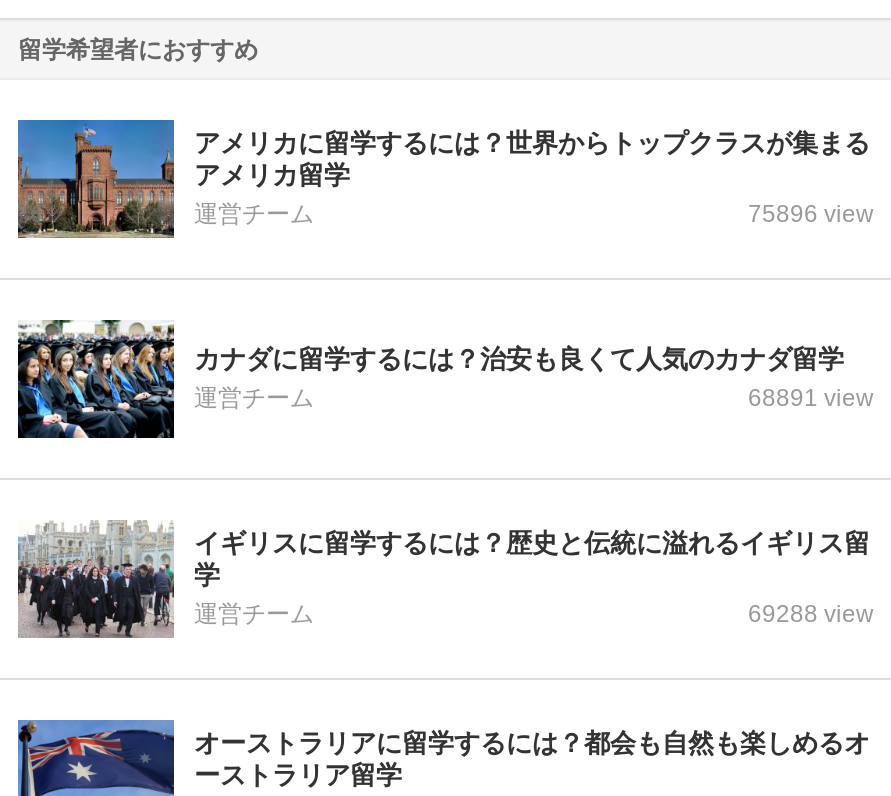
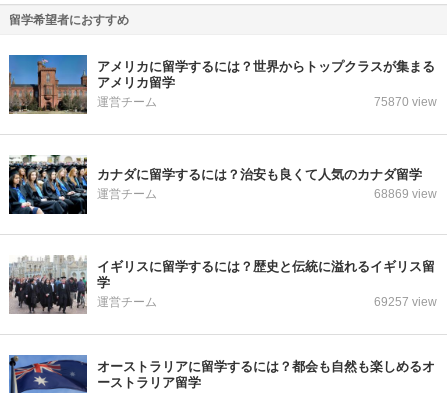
- 75896 view
+ 75870 view

- 68891 view
+ 68869 view

- 69288 view
+ 69257 view
